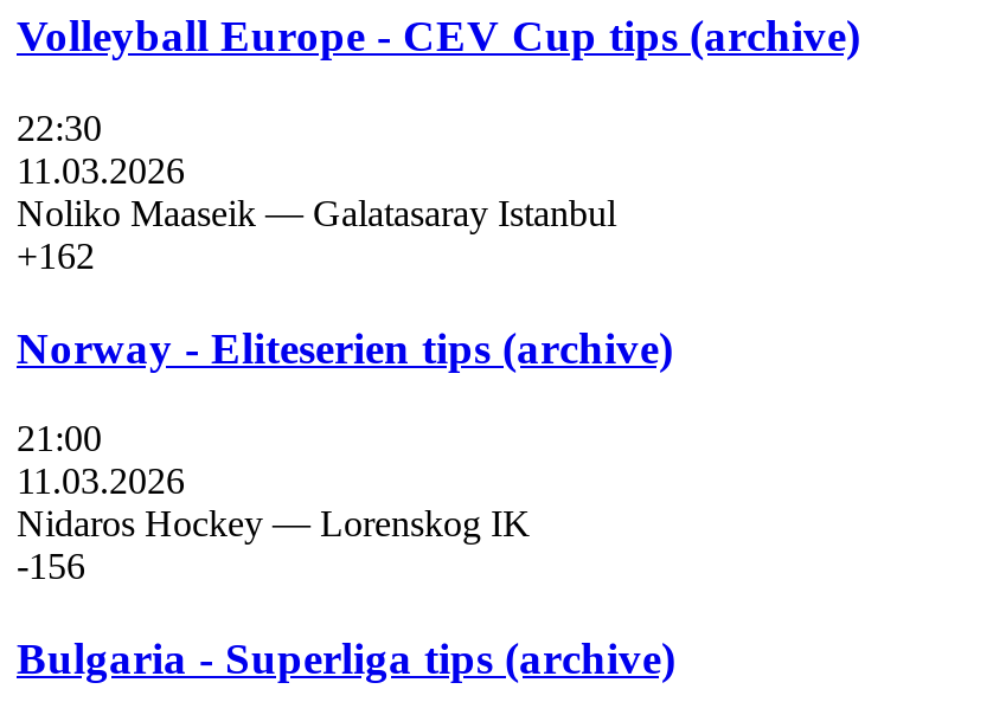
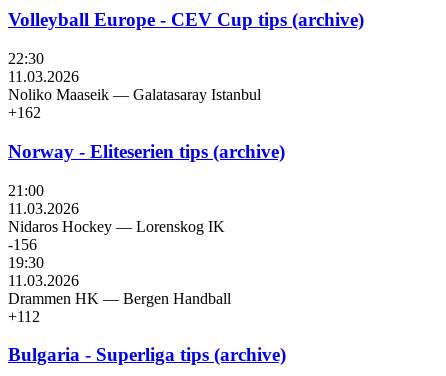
+ 19:30
+ 11.03.2026
+ Drammen HK — Bergen Handball
+ +112
